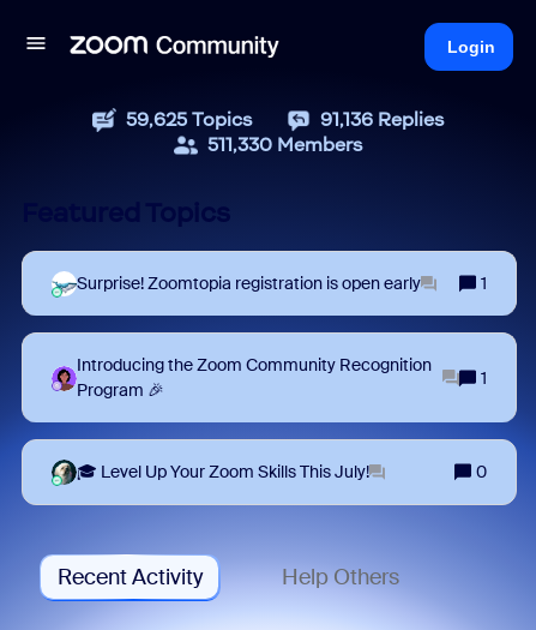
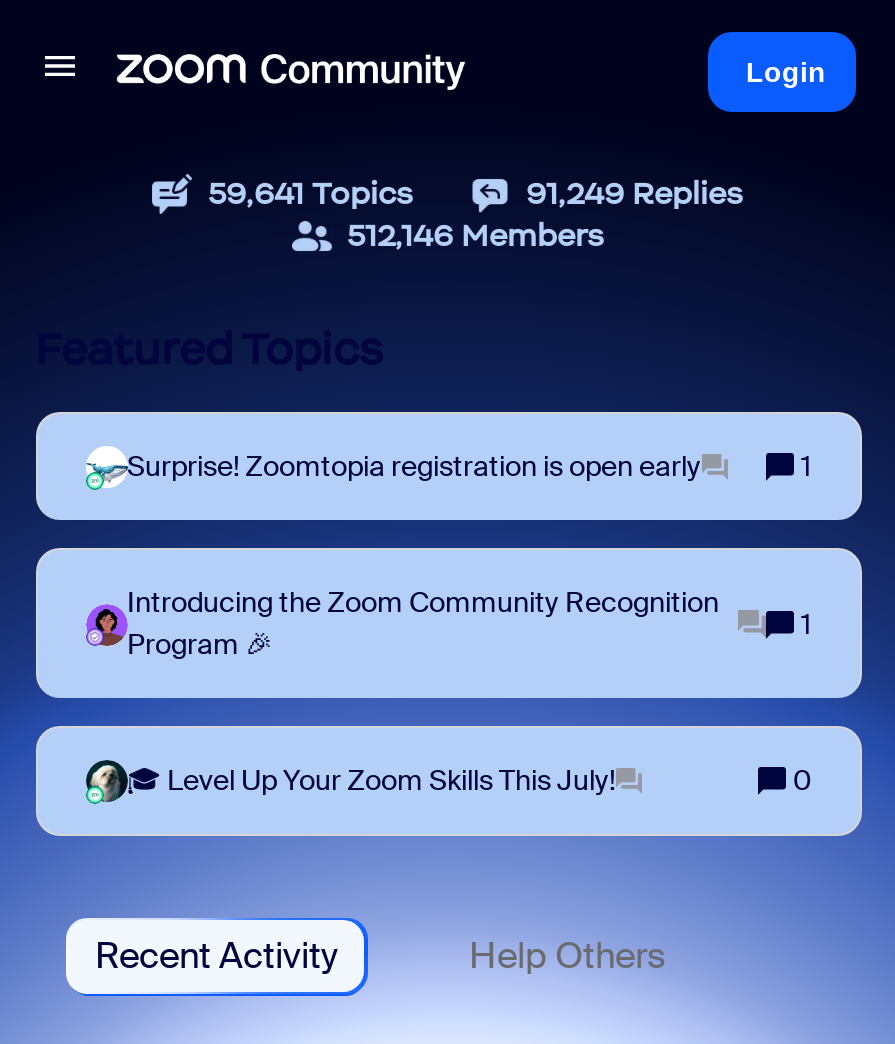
- 59,625 Topics
+ 59,641 Topics

- 91,136 Replies
+ 91,249 Replies

- 511,330 Members
+ 512,146 Members
